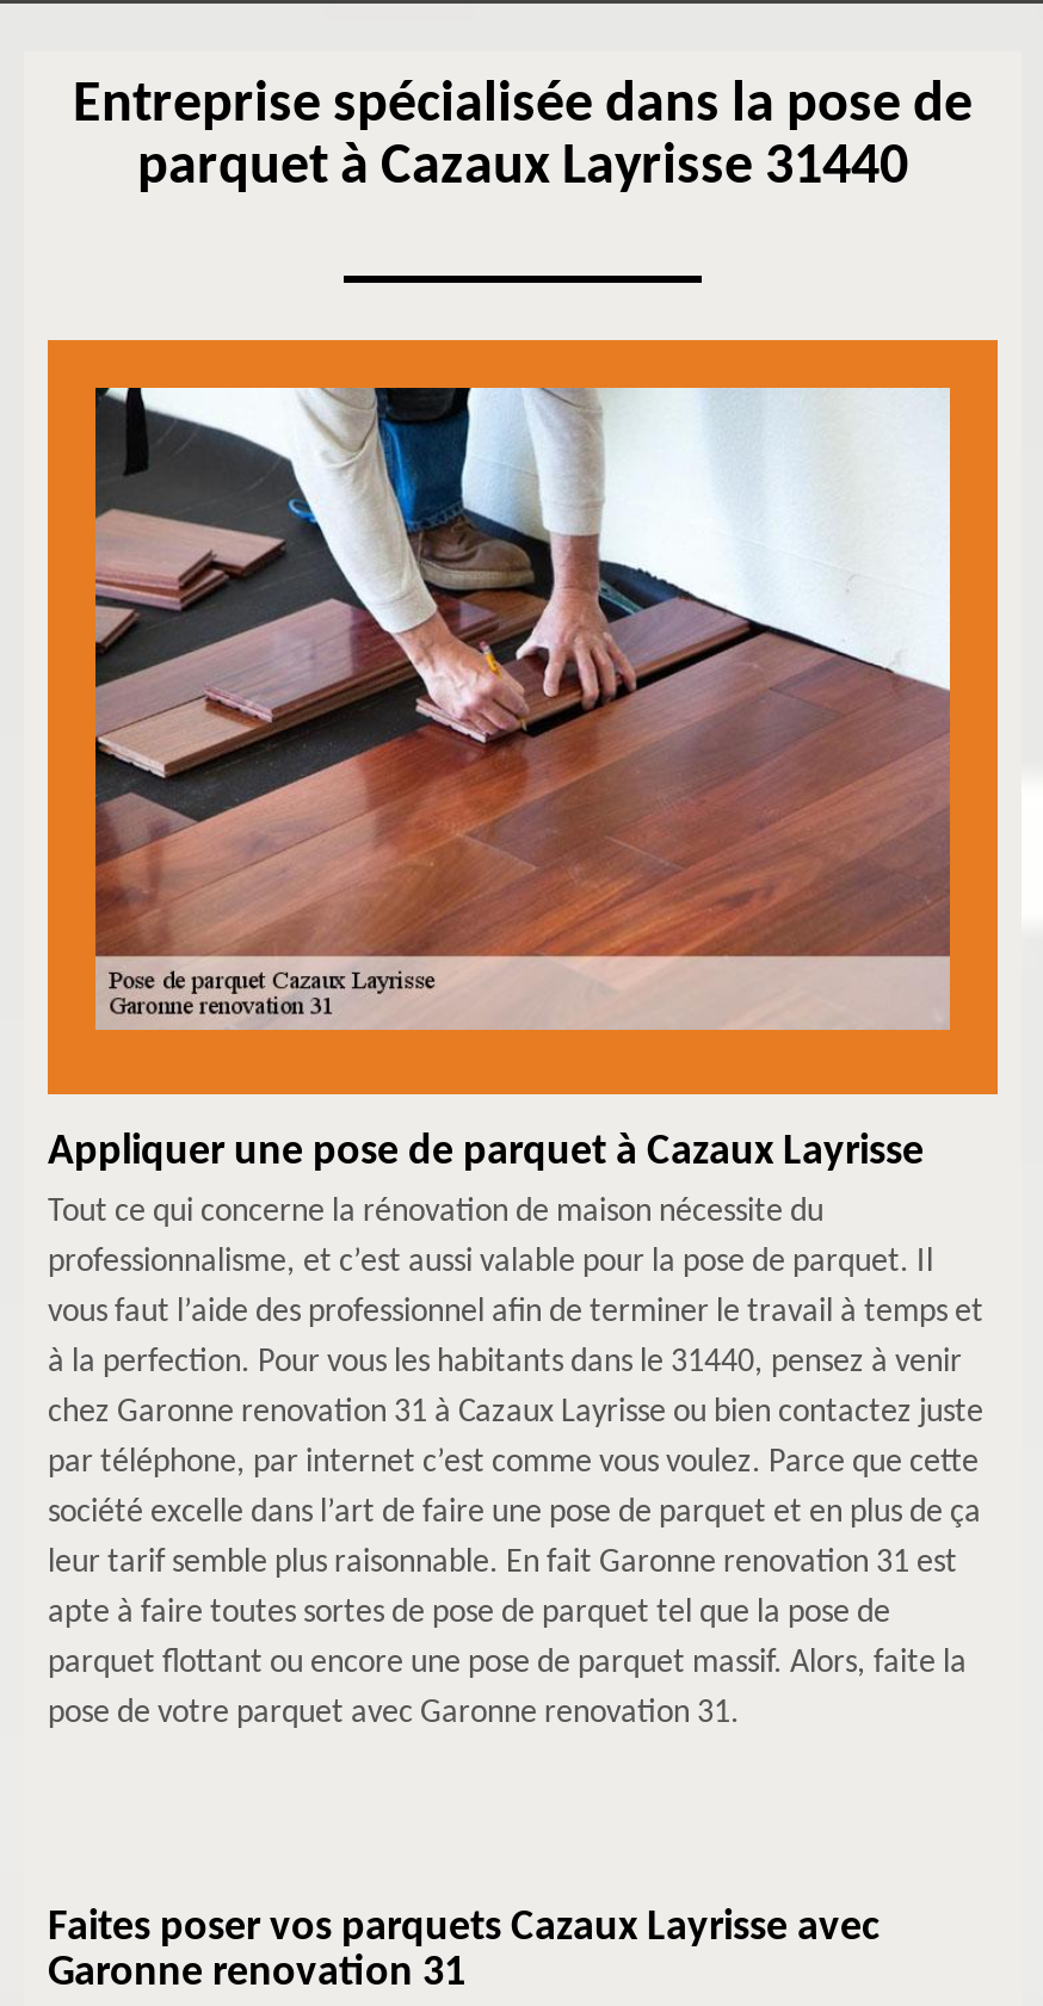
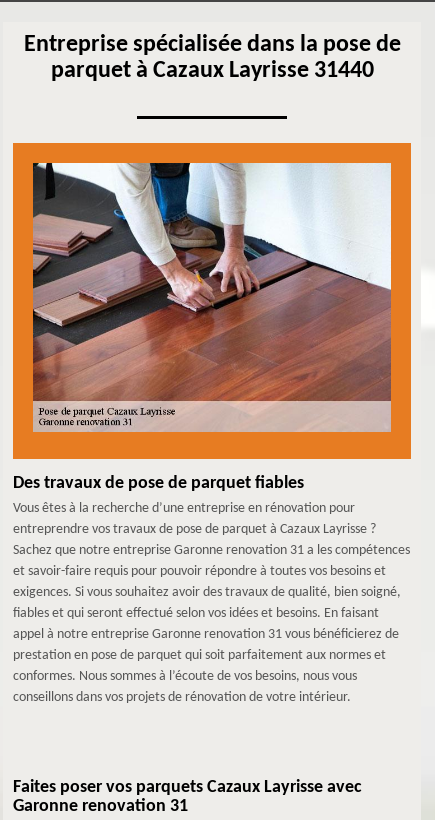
- Appliquer une pose de parquet à Cazaux Layrisse
- Tout ce qui concerne la rénovation de maison nécessite du
- professionnalisme, et c’est aussi valable pour la pose de parquet. Il
- vous faut l’aide des professionnel afin de terminer le travail à temps et
- à la perfection. Pour vous les habitants dans le 31440, pensez à venir
- chez Garonne renovation 31 à Cazaux Layrisse ou bien contactez juste
- par téléphone, par internet c’est comme vous voulez. Parce que cette
- société excelle dans l’art de faire une pose de parquet et en plus de ça
- leur tarif semble plus raisonnable. En fait Garonne renovation 31 est
- apte à faire toutes sortes de pose de parquet tel que la pose de
- parquet flottant ou encore une pose de parquet massif. Alors, faite la
- pose de votre parquet avec Garonne renovation 31.
+ Des travaux de pose de parquet fiables
+ Vous êtes à la recherche d’une entreprise en rénovation pour
+ entreprendre vos travaux de pose de parquet à Cazaux Layrisse ?
+ Sachez que notre entreprise Garonne renovation 31 a les compétences
+ et savoir-faire requis pour pouvoir répondre à toutes vos besoins et
+ exigences. Si vous souhaitez avoir des travaux de qualité, bien soigné,
+ fiables et qui seront effectué selon vos idées et besoins. En faisant
+ appel à notre entreprise Garonne renovation 31 vous bénéficierez de
+ prestation en pose de parquet qui soit parfaitement aux normes et
+ conformes. Nous sommes à l’écoute de vos besoins, nous vous
+ conseillons dans vos projets de rénovation de votre intérieur.
